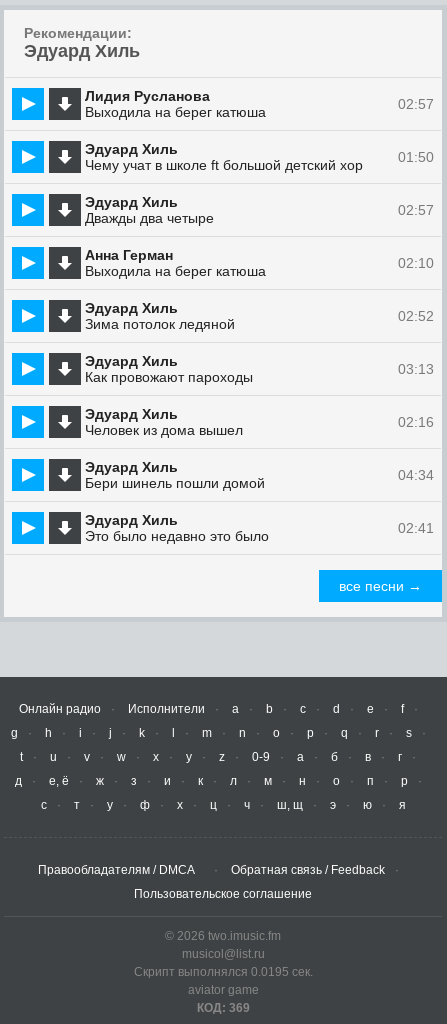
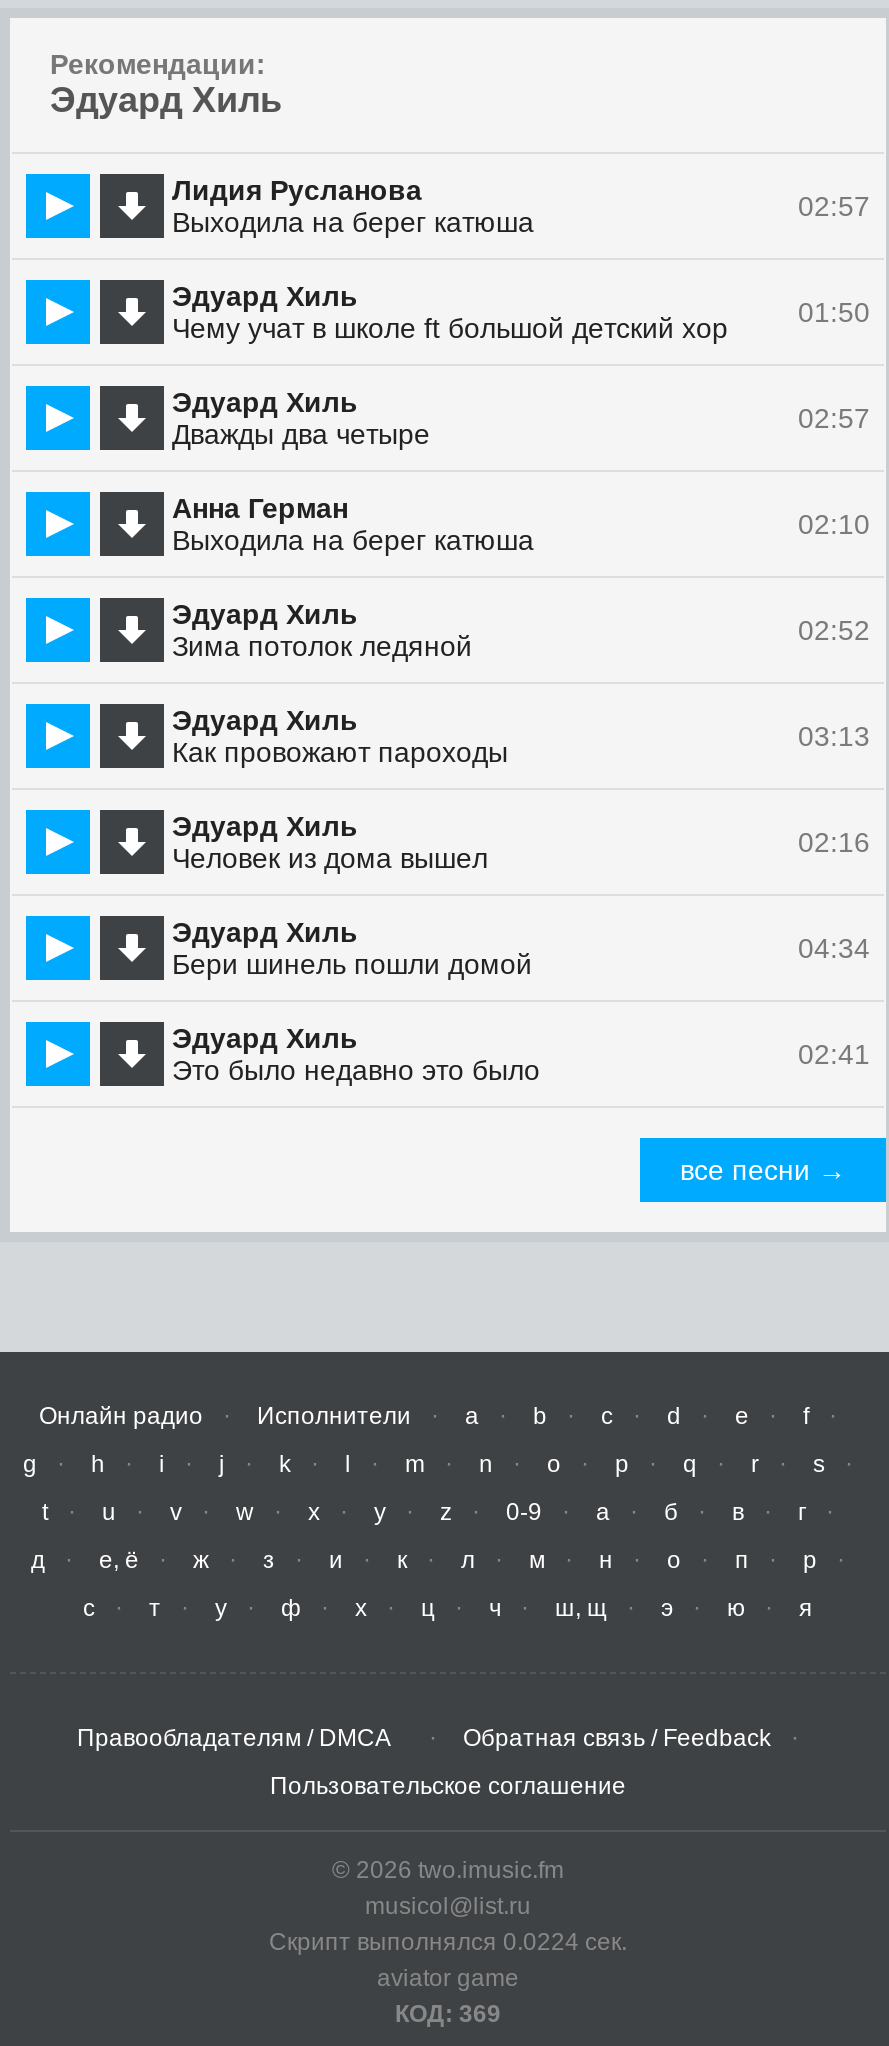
- Скрипт выполнялся 0.0195 сек.
+ Скрипт выполнялся 0.0224 сек.
